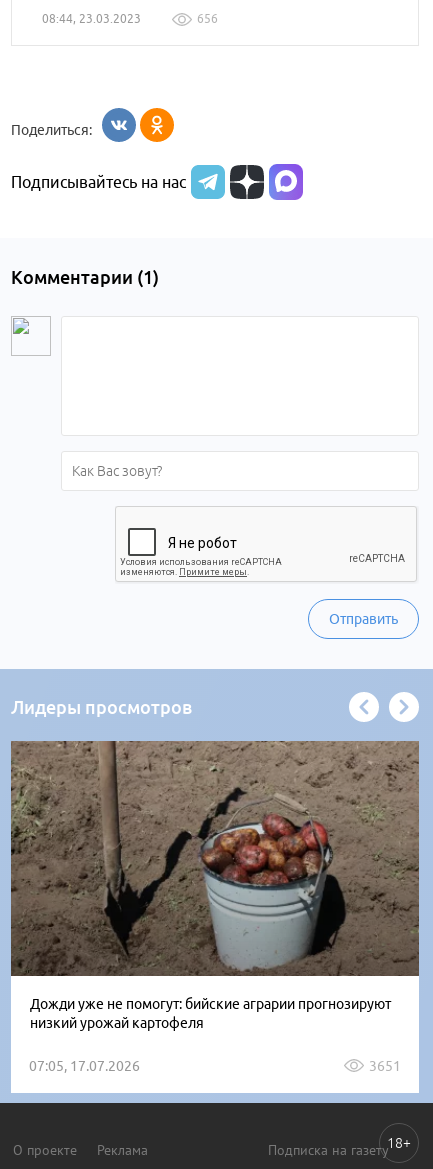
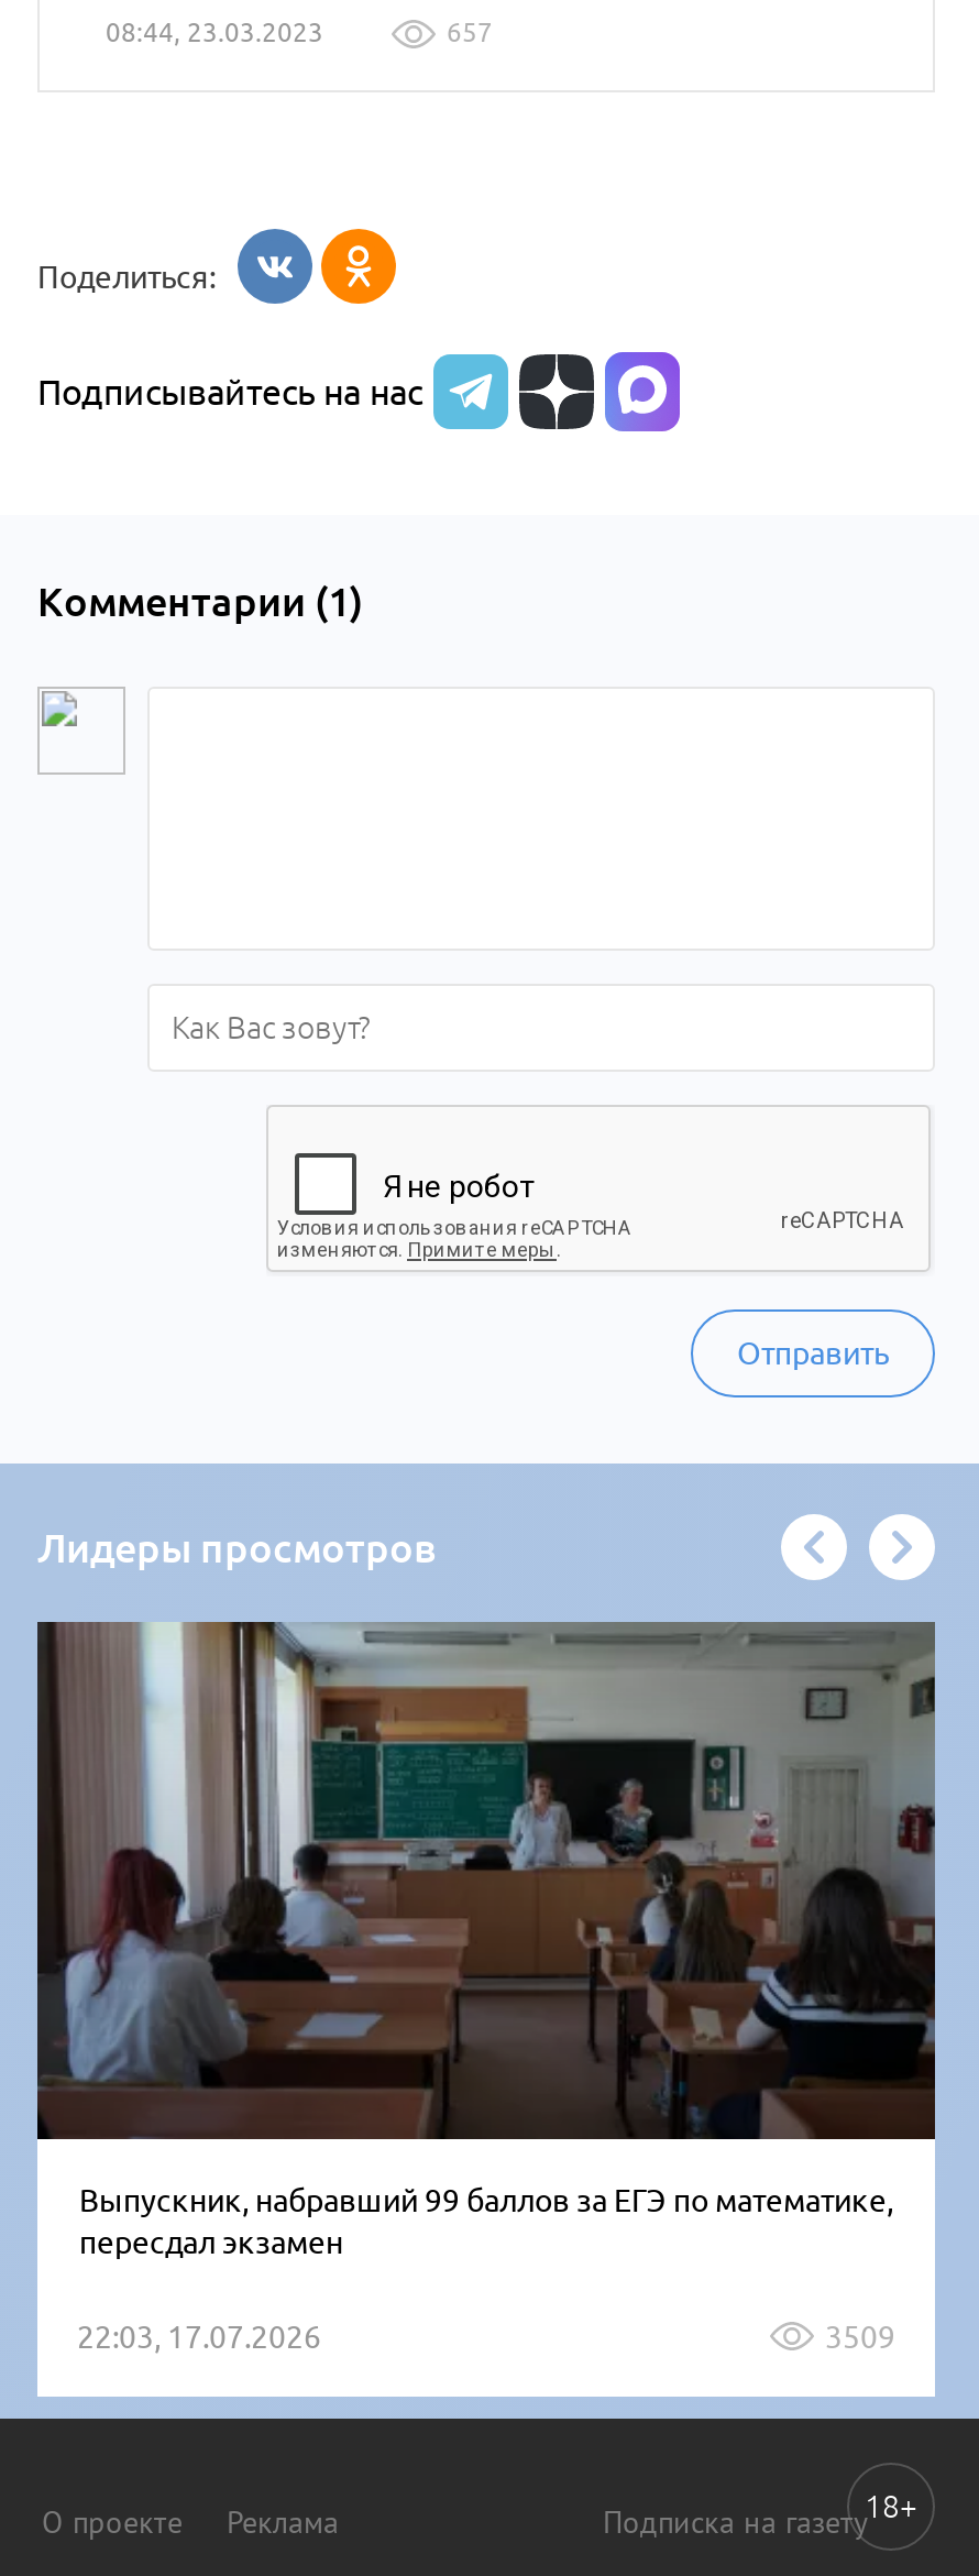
- 656
+ 657

- [image]
- Дожди уже не помогут: бийские аграрии прогнозируют
- низкий урожай картофеля
+ [image]
+ Выпускник, набравший 99 баллов за ЕГЭ по математике,
+ пересдал экзамен

- 07:05, 17.07.2026
- 3651
+ 22:03, 17.07.2026
+ 3509
